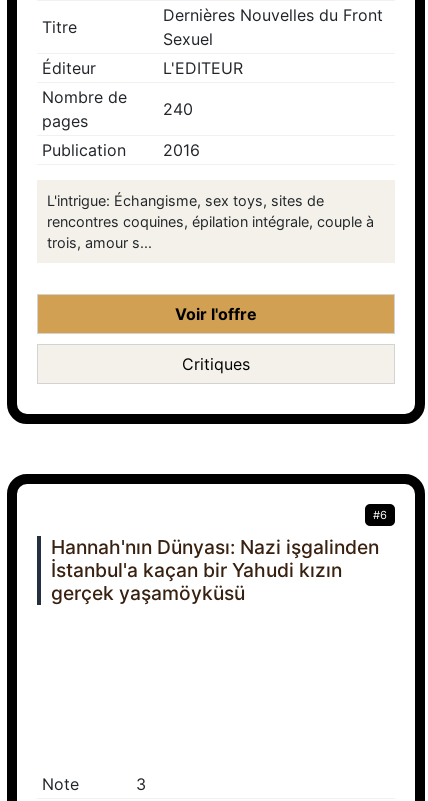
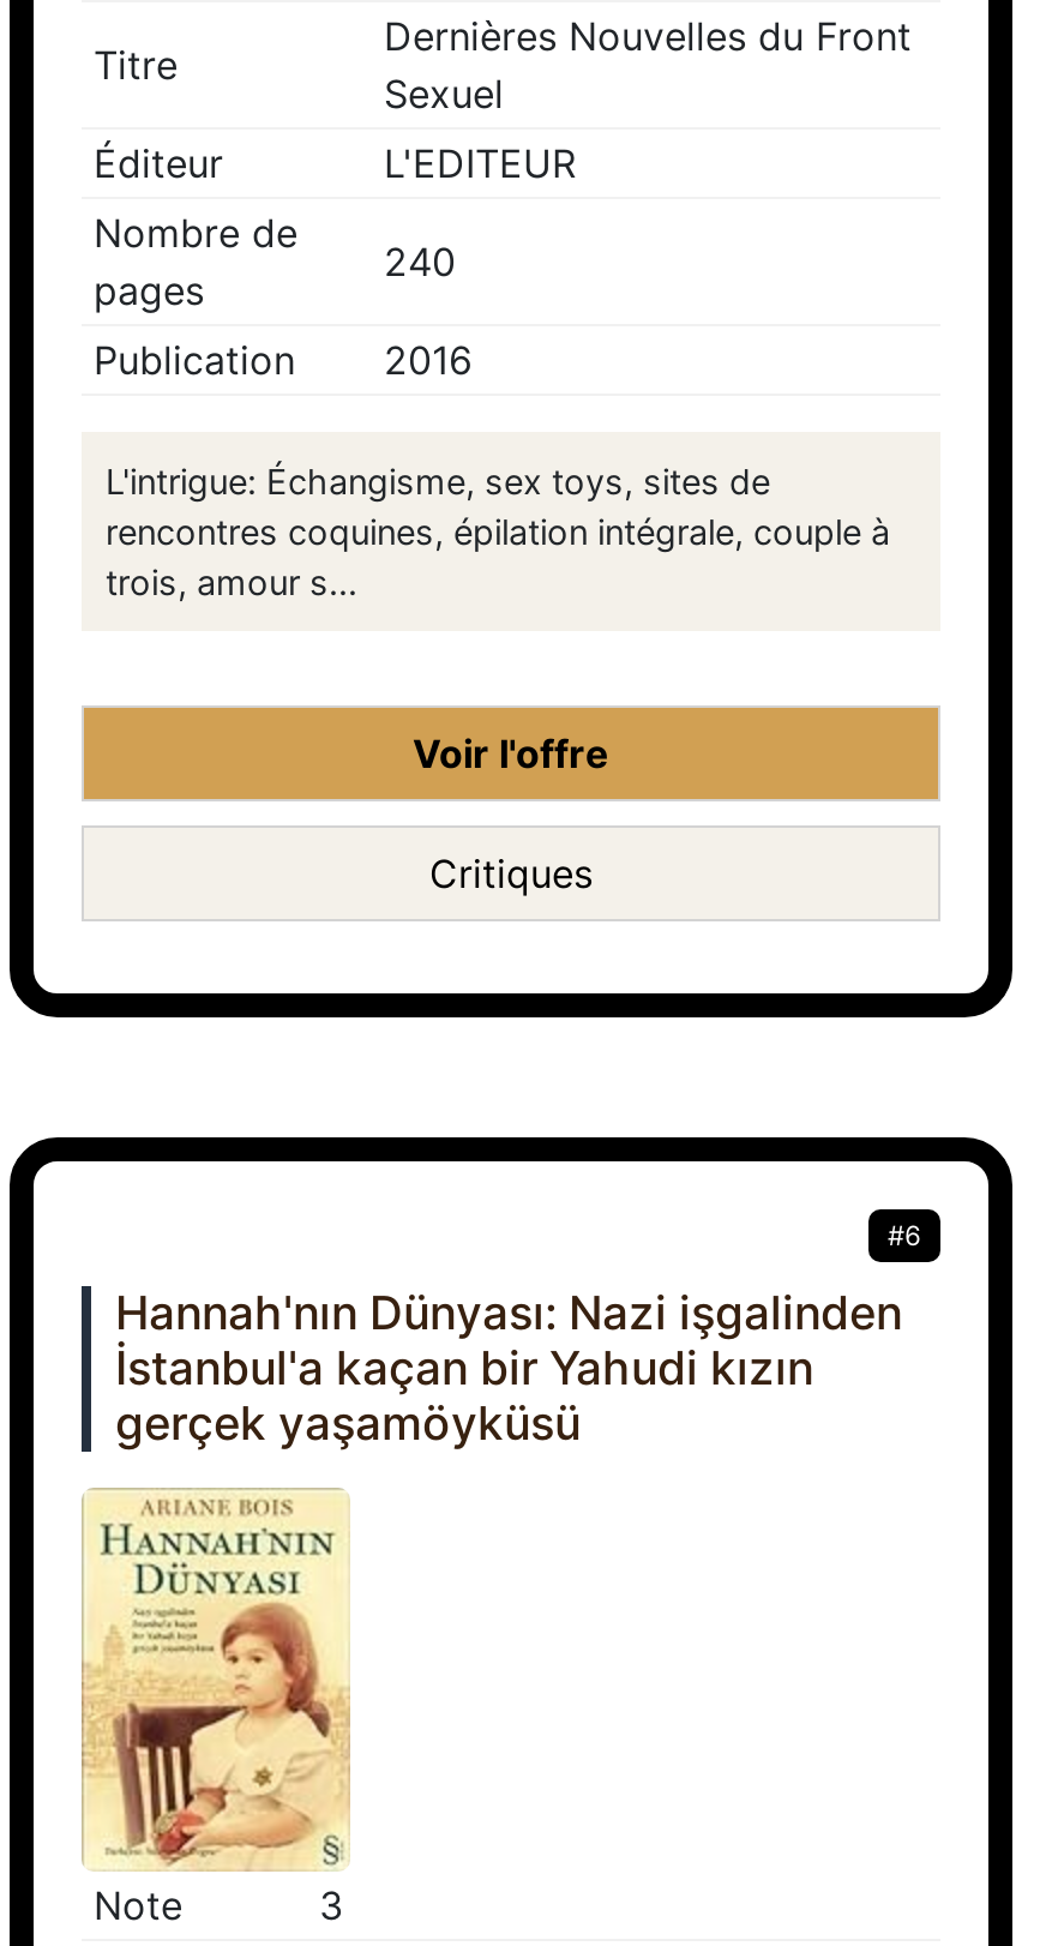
+ [image]
